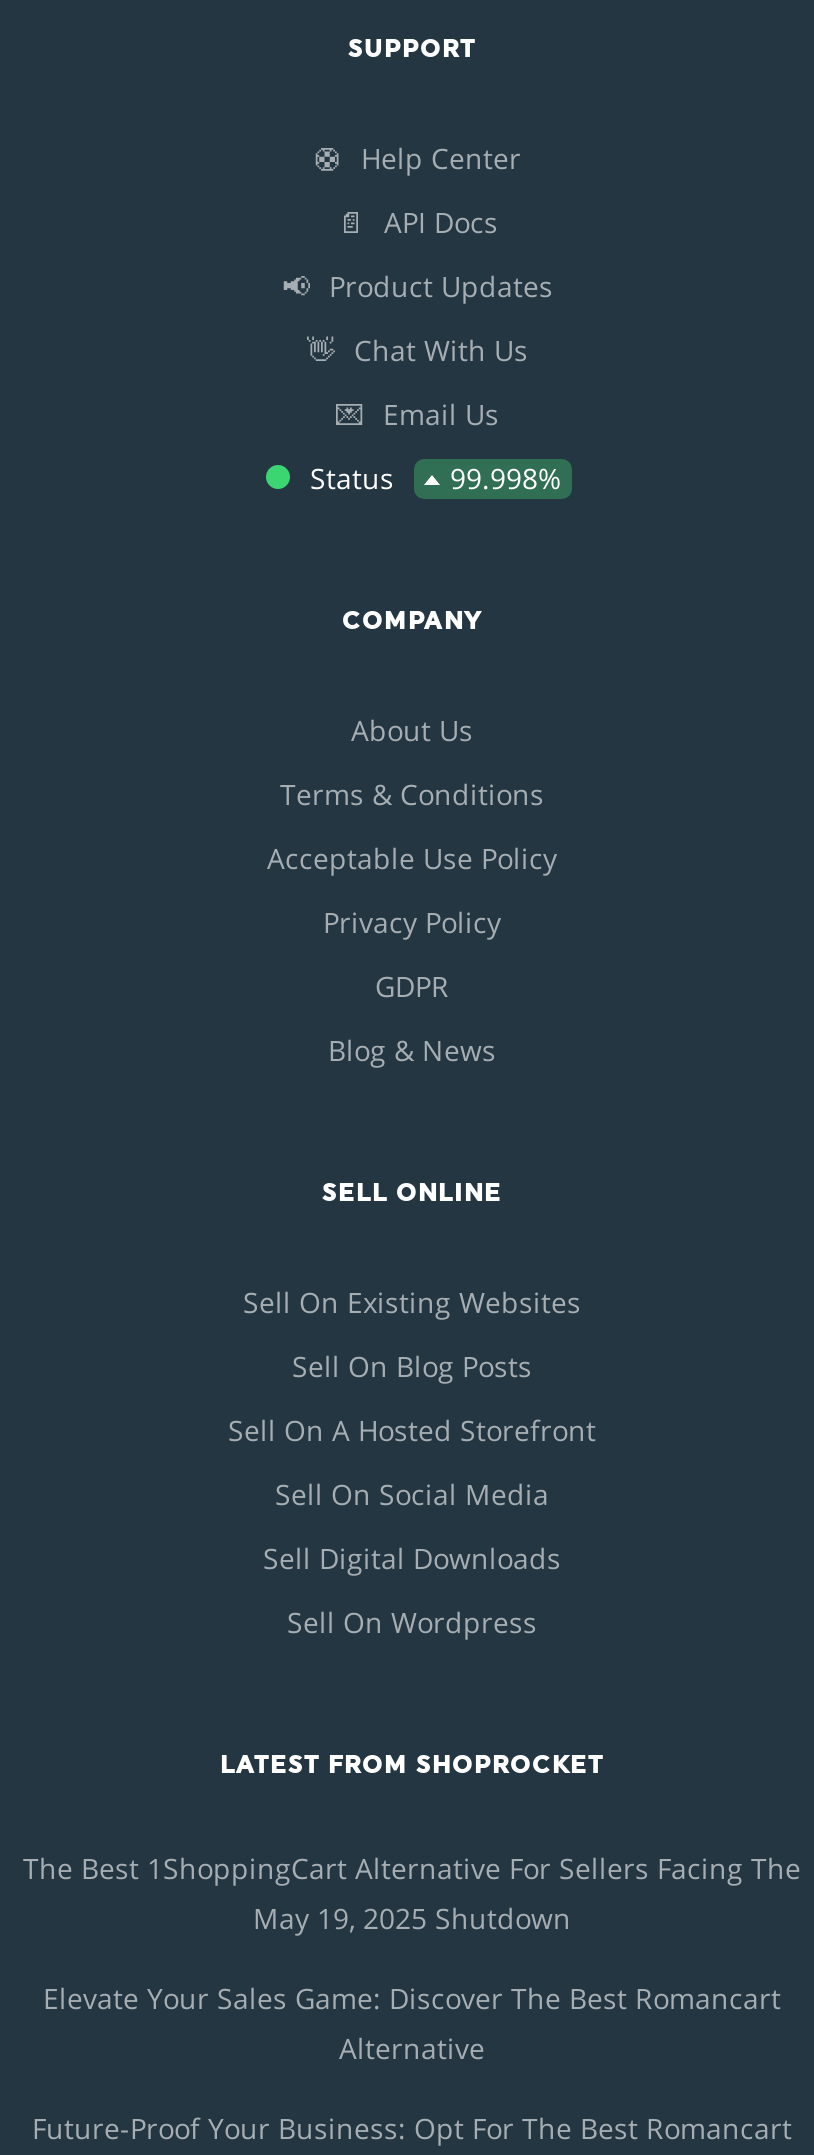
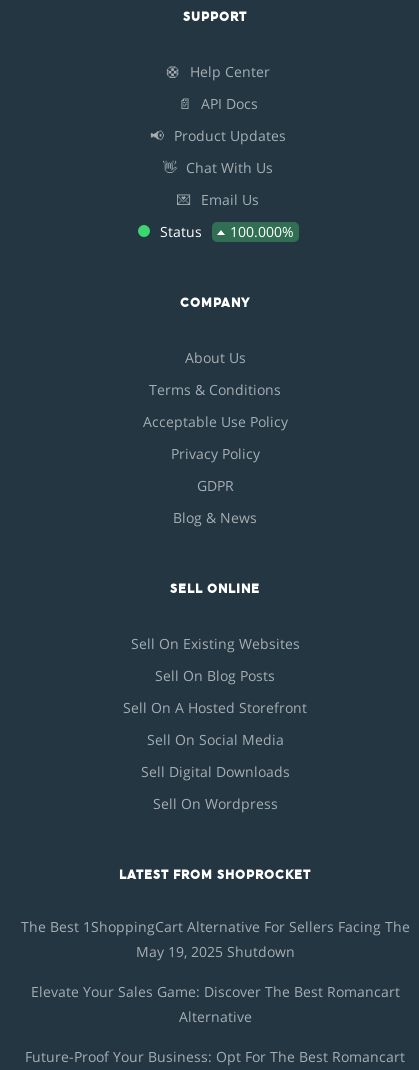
- Status 99.998%
+ Status 100.000%
